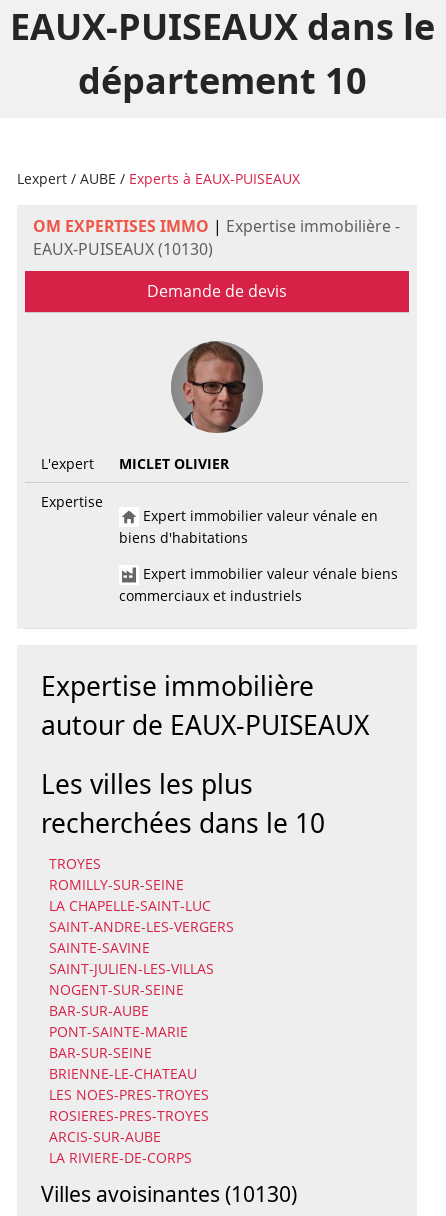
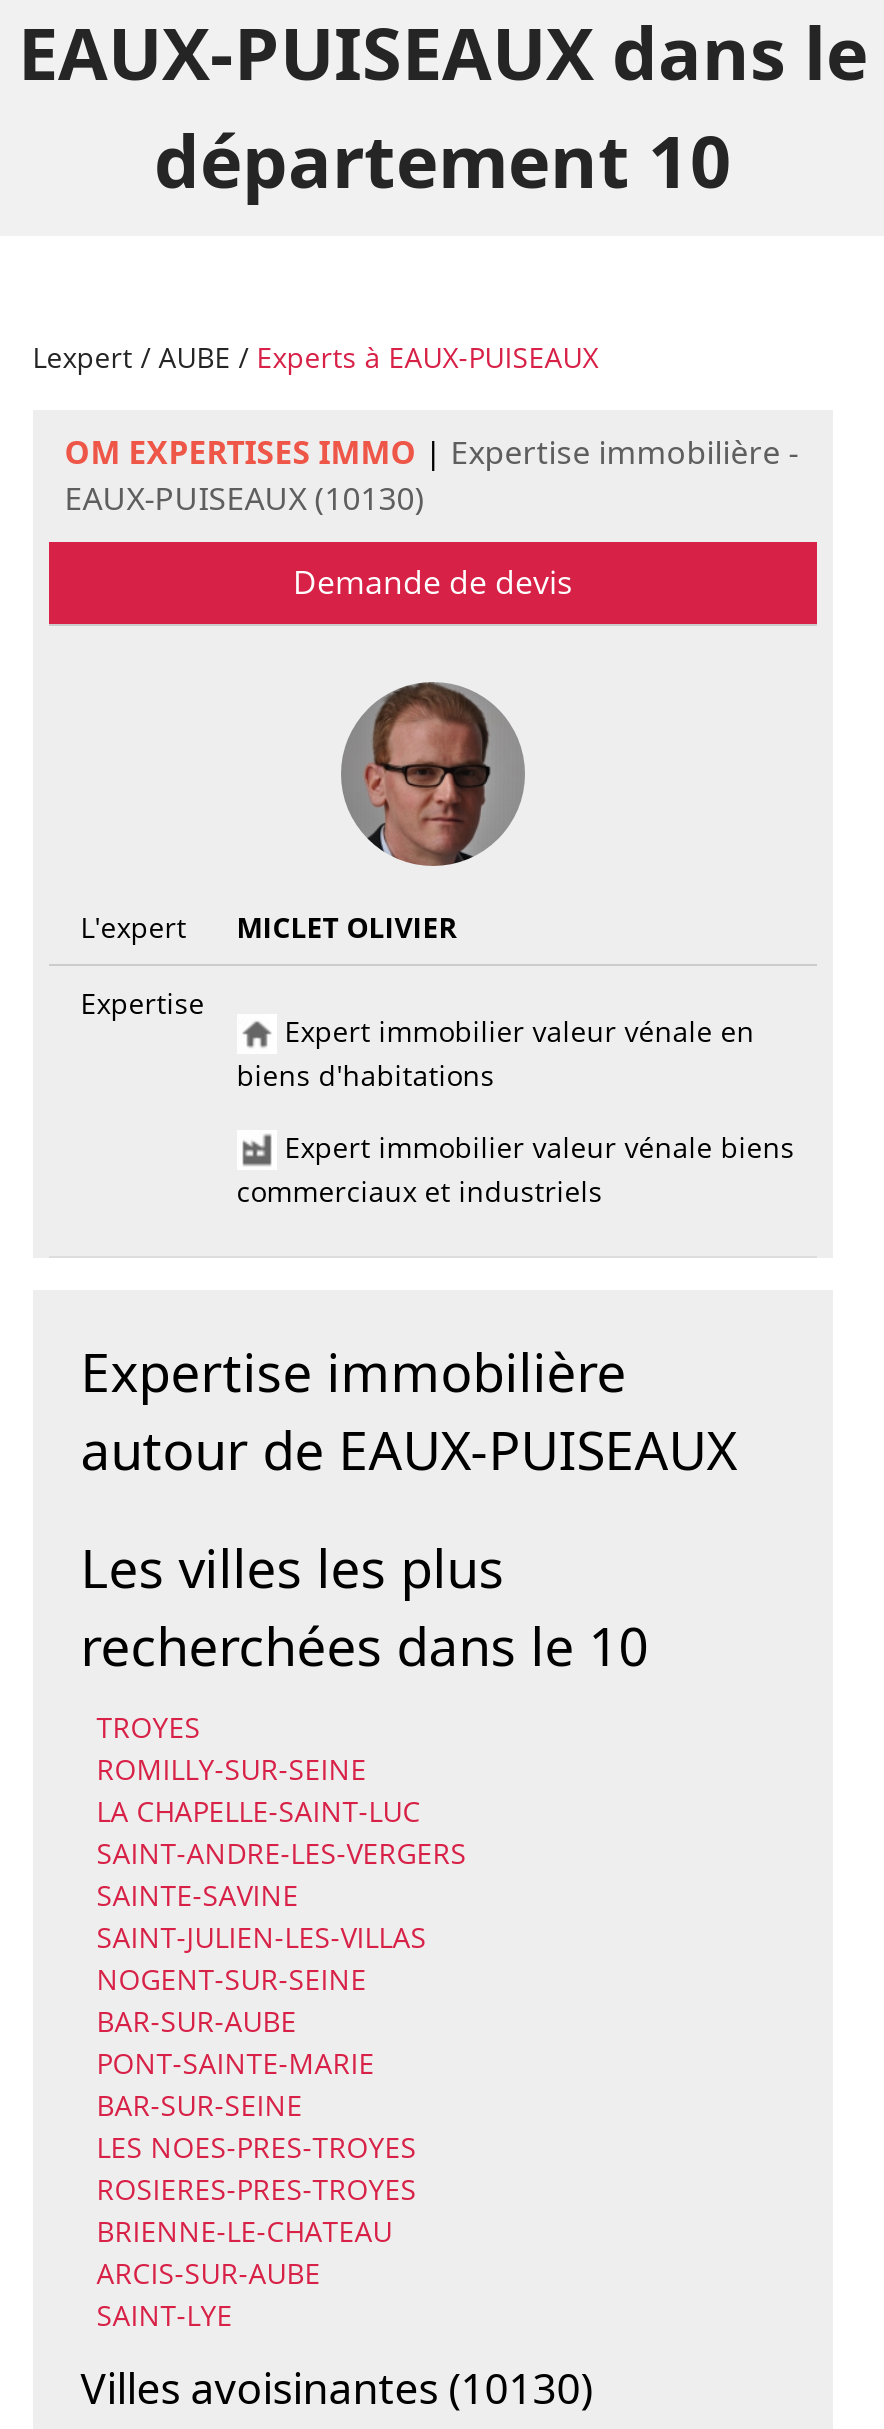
moved down: BRIENNE-LE-CHATEAU

moved up: LES NOES-PRES-TROYES | ROSIERES-PRES-TROYES

- LA RIVIERE-DE-CORPS
+ SAINT-LYE
